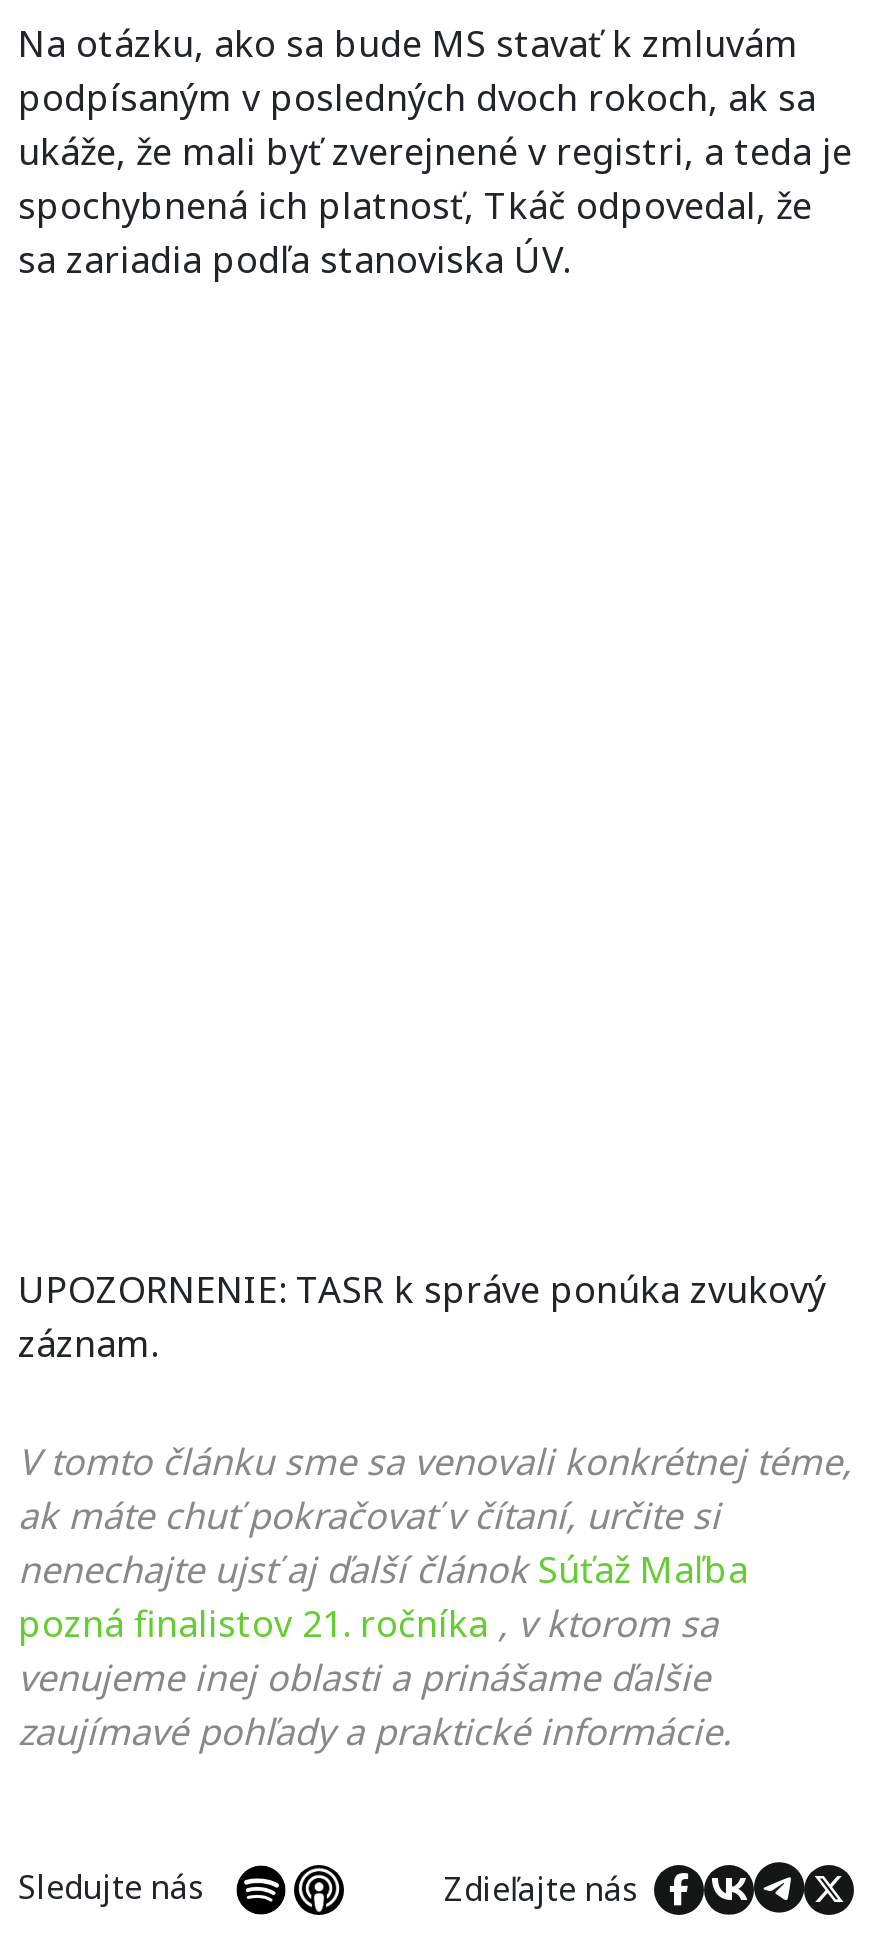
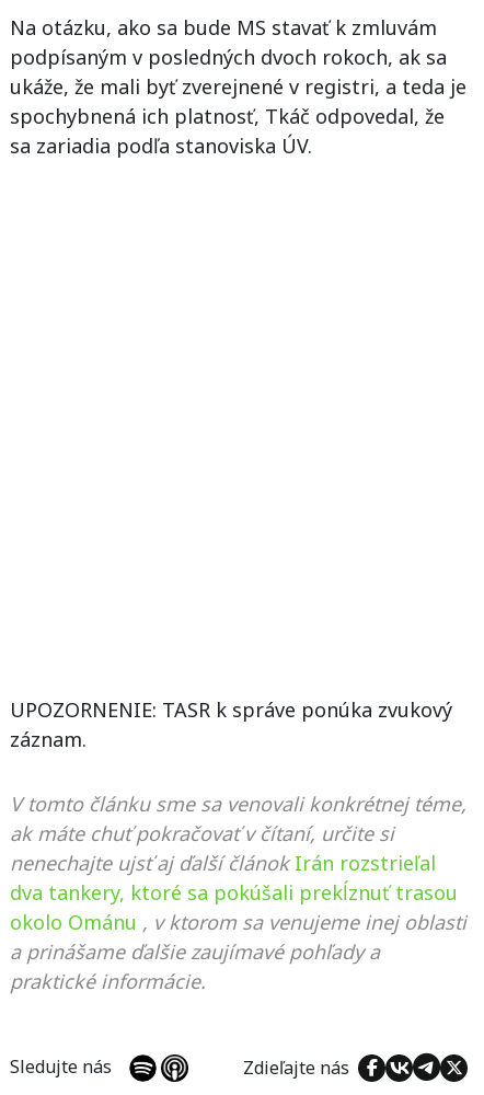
- nenechajte ujsť aj ďalší článok Súťaž Maľba
- pozná finalistov 21. ročníka , v ktorom sa
- venujeme inej oblasti a prinášame ďalšie
- zaujímavé pohľady a praktické informácie.
+ nenechajte ujsť aj ďalší článok Irán rozstrieľal
+ dva tankery, ktoré sa pokúšali prekĺznuť trasou
+ okolo Ománu , v ktorom sa venujeme inej oblasti
+ a prinášame ďalšie zaujímavé pohľady a
+ praktické informácie.
